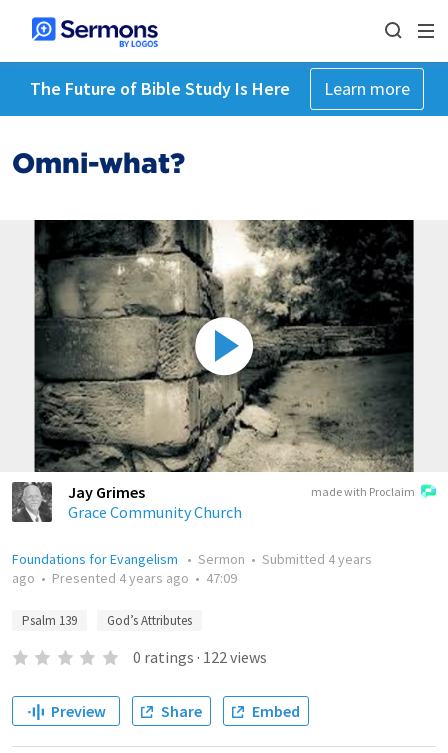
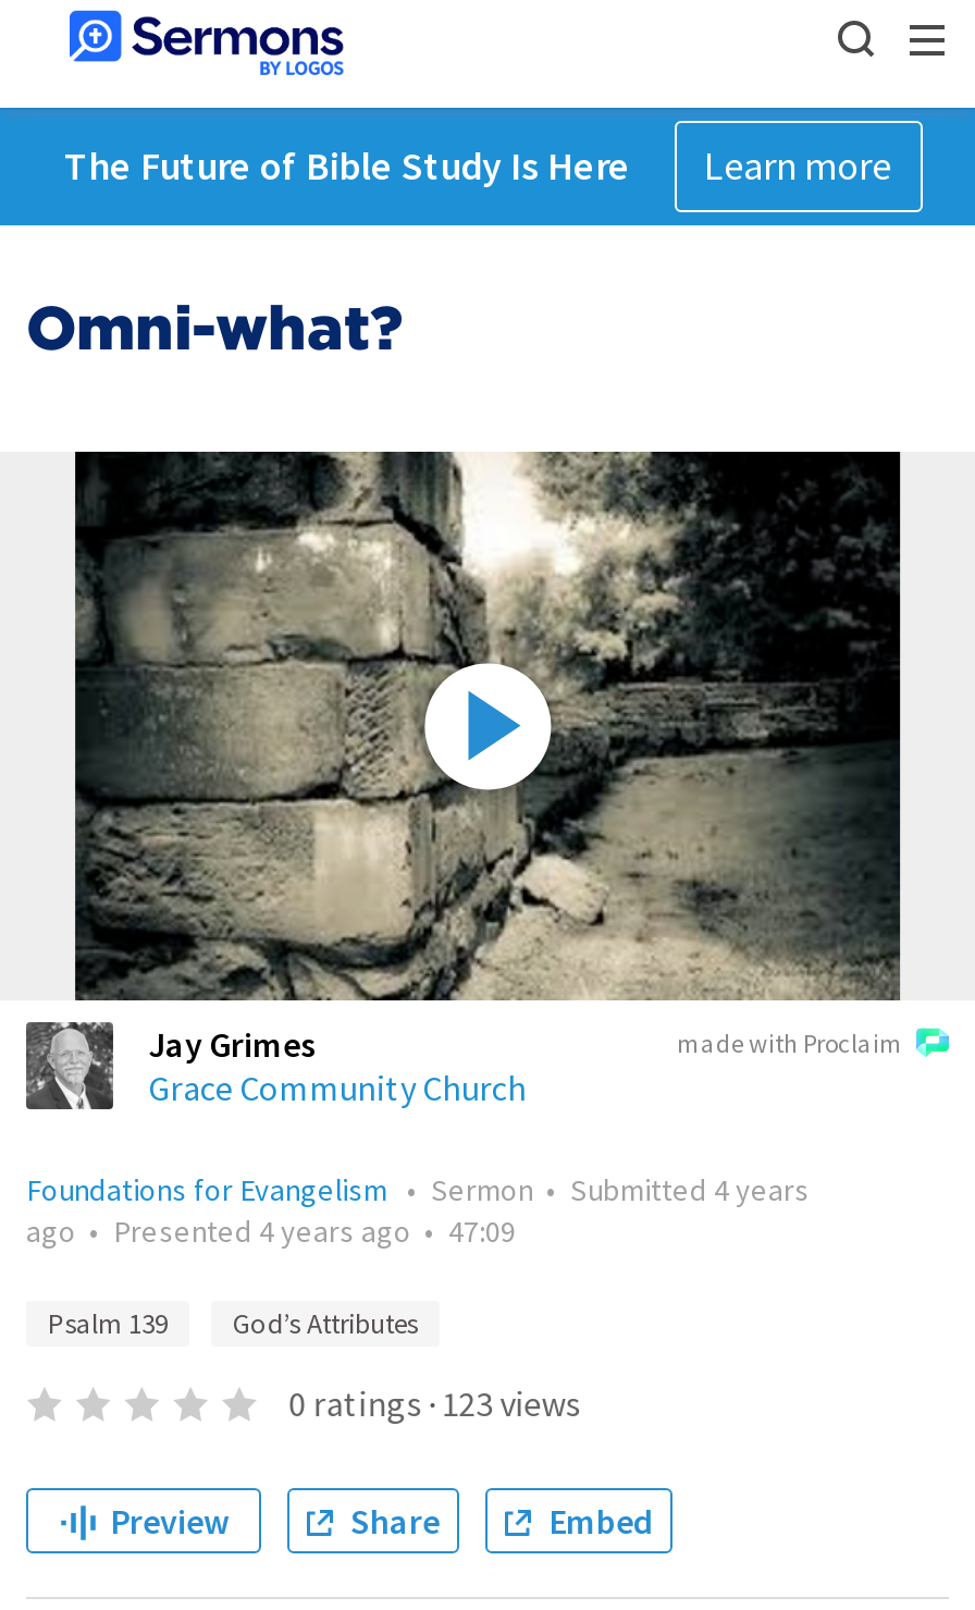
- 0 ratings · 122 views
+ 0 ratings · 123 views
